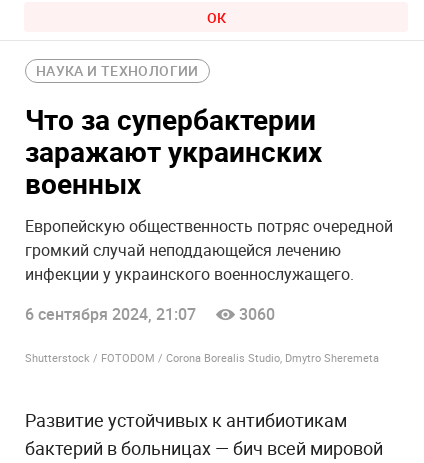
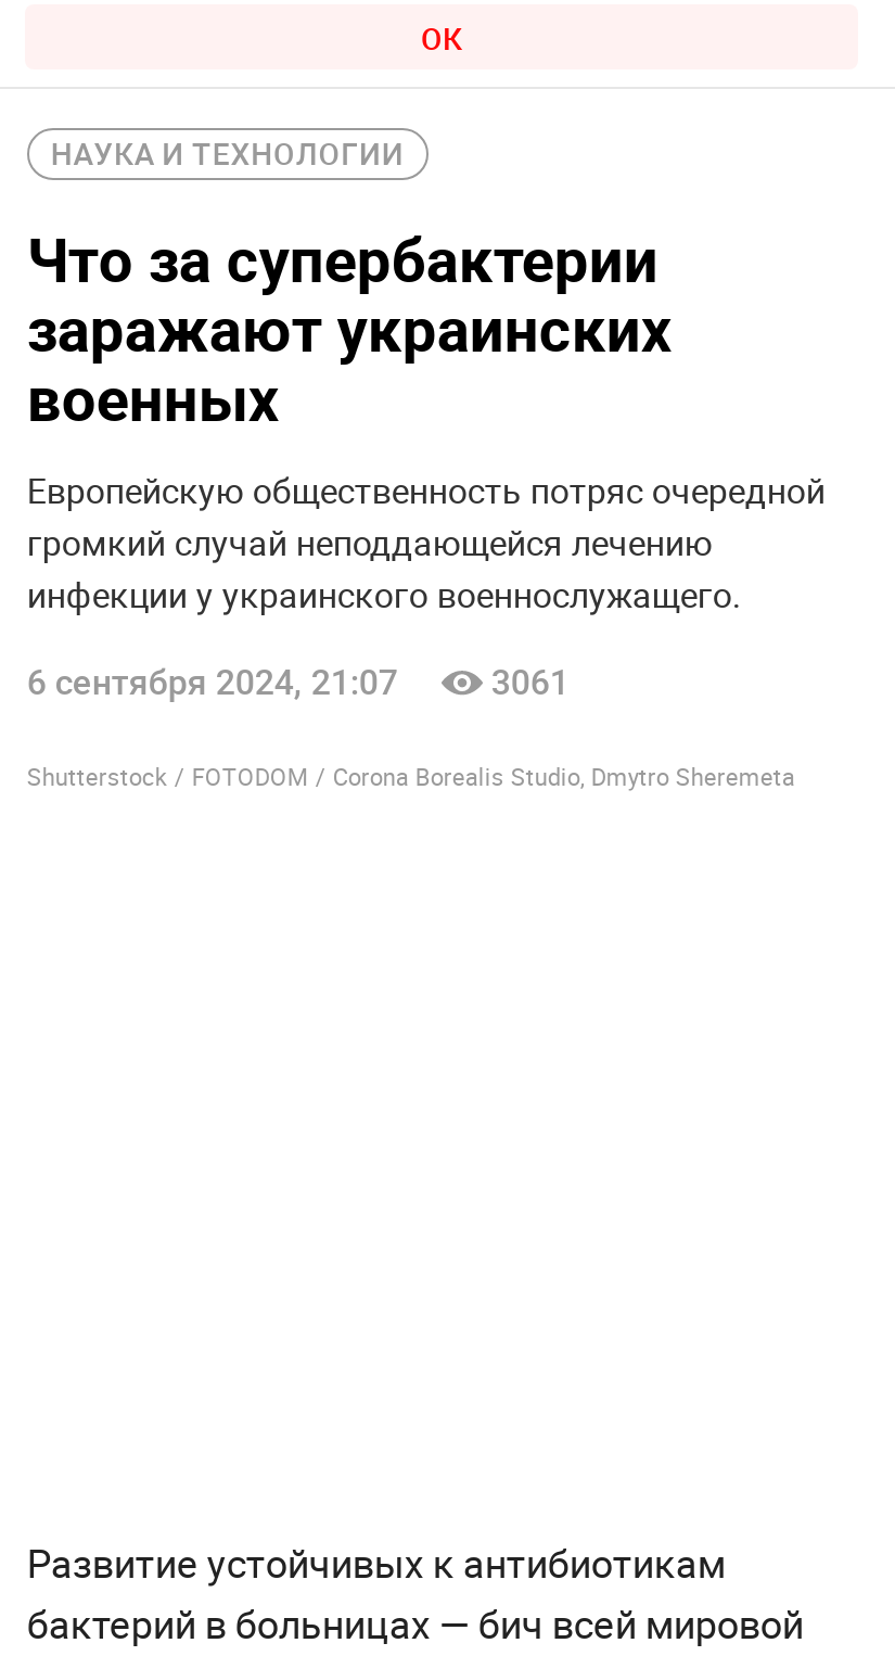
- 6 сентября 2024, 21:07 3060
+ 6 сентября 2024, 21:07 3061
